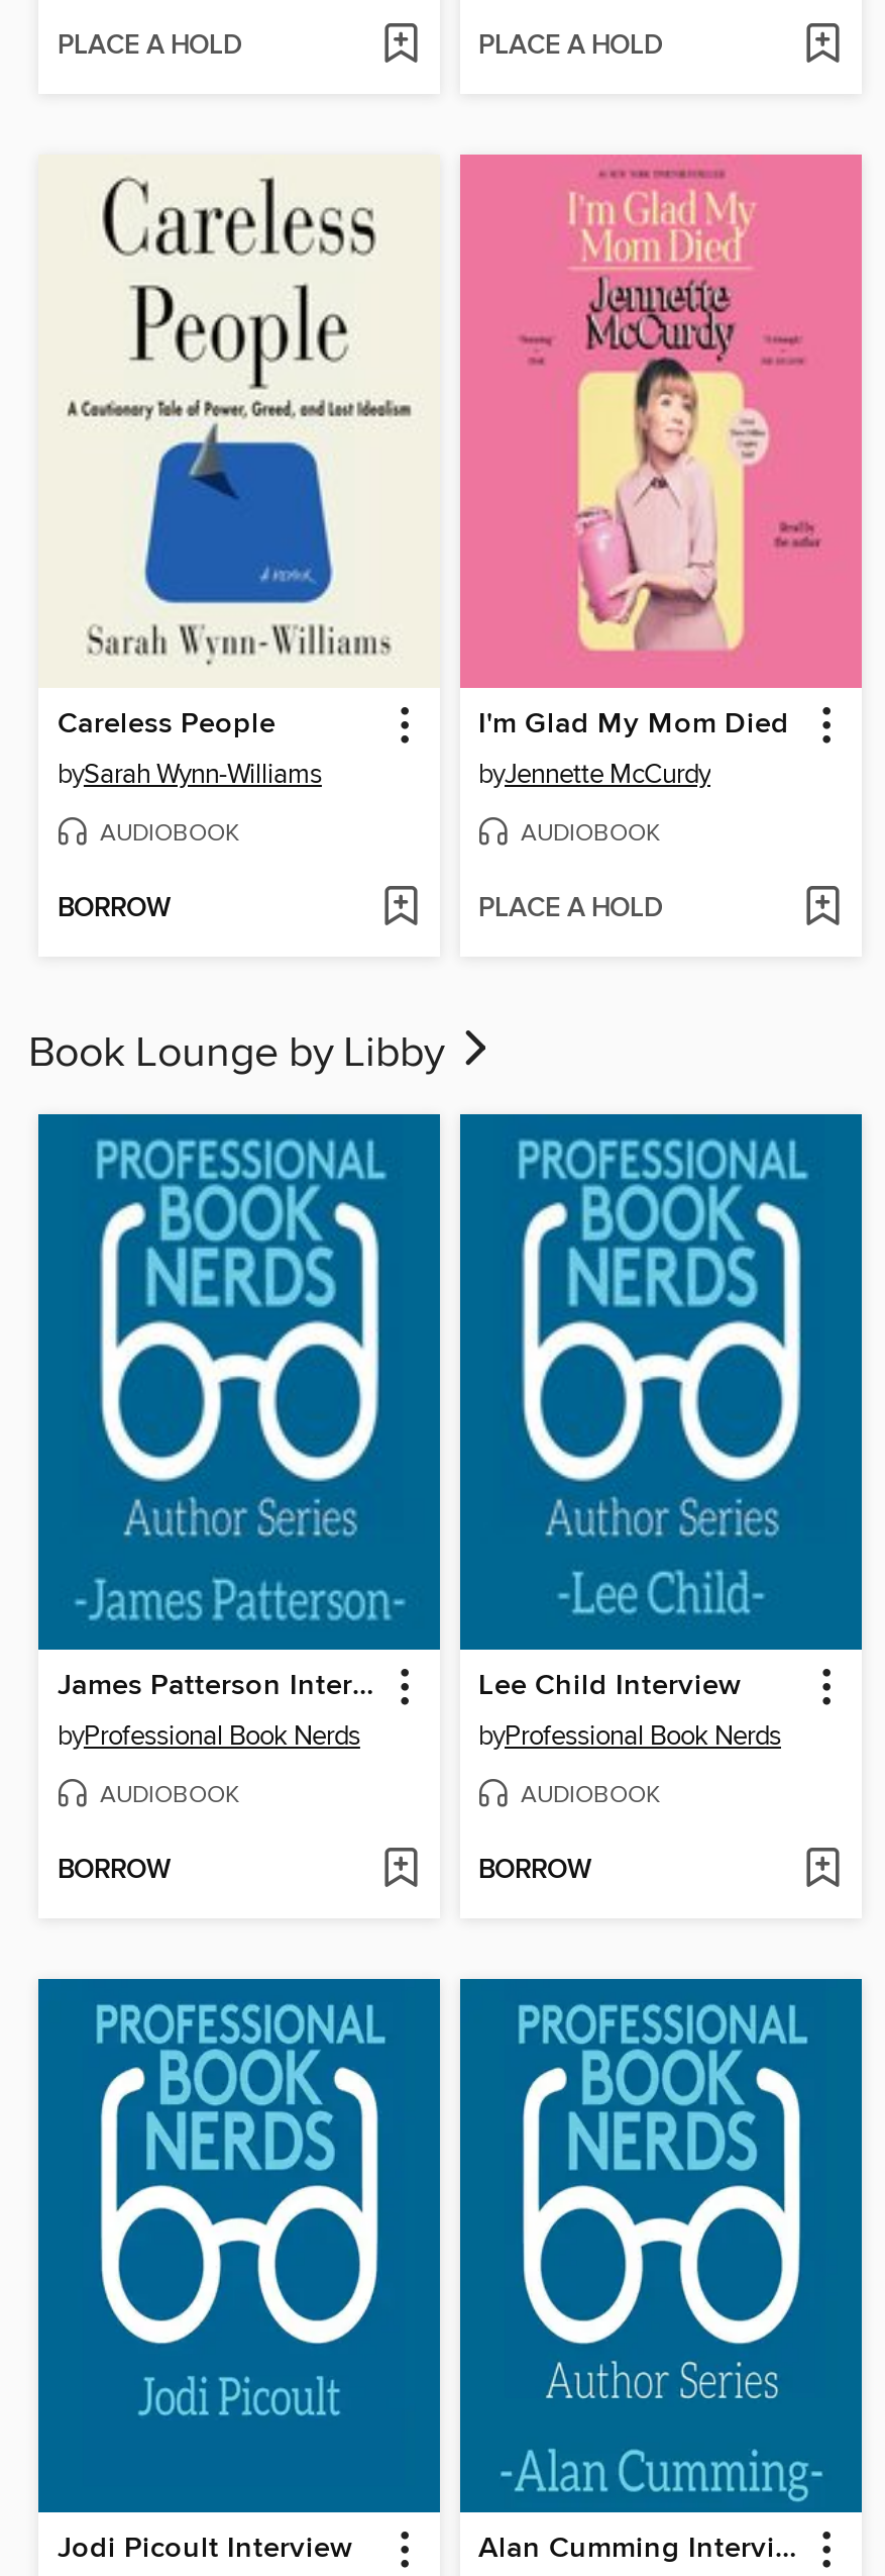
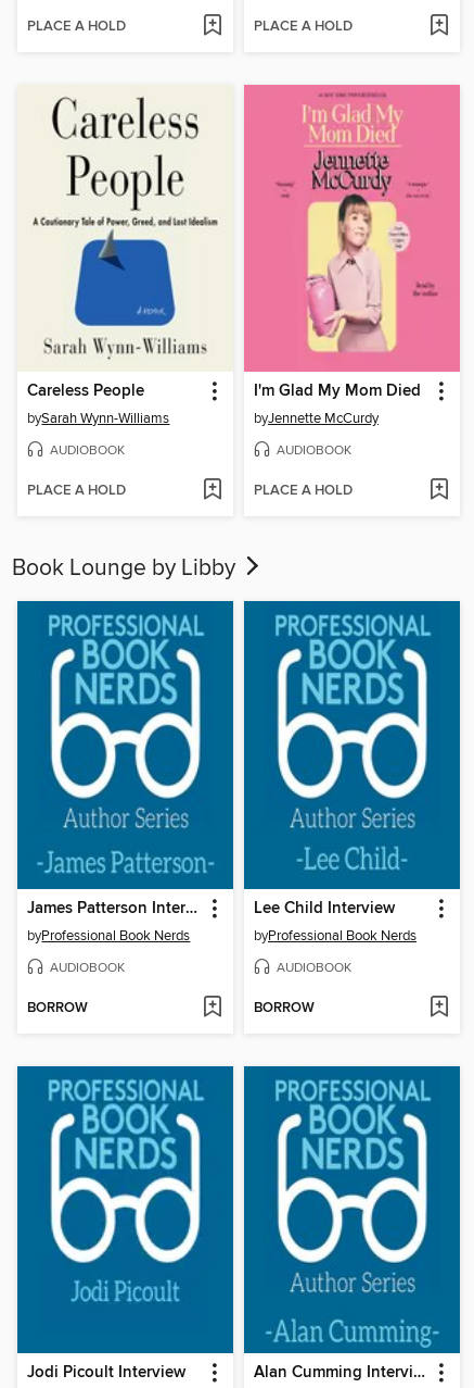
- BORROW
+ PLACE A HOLD
